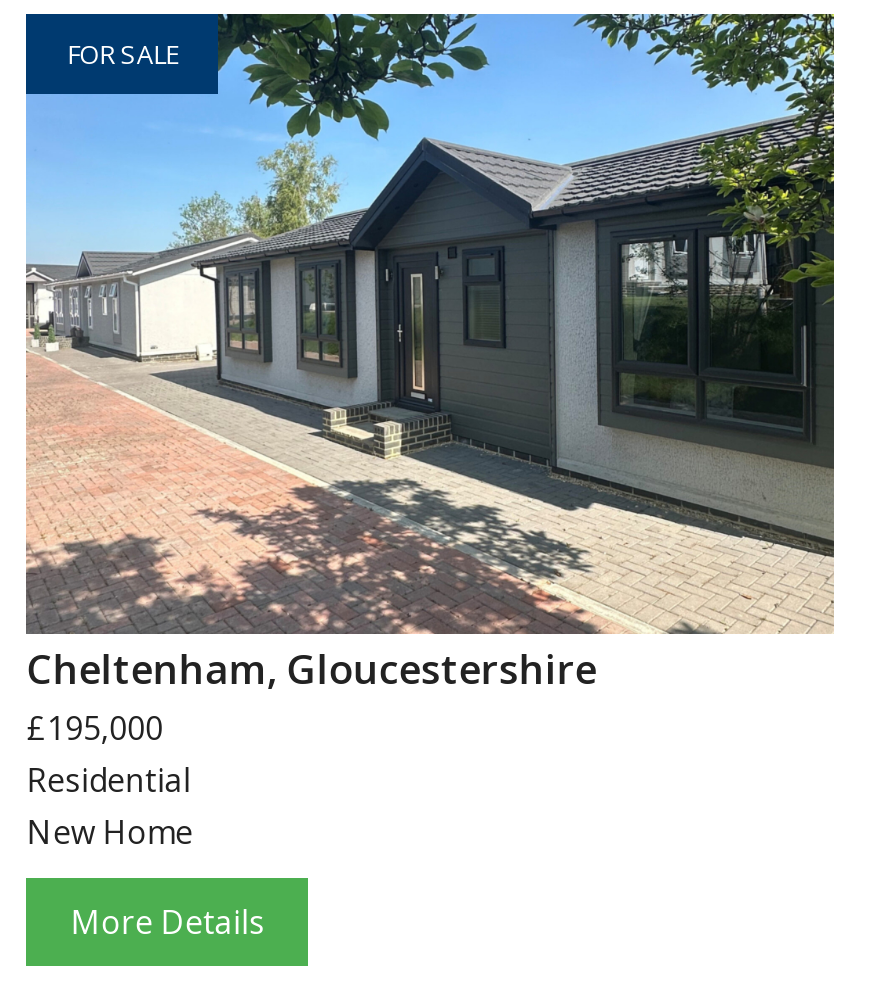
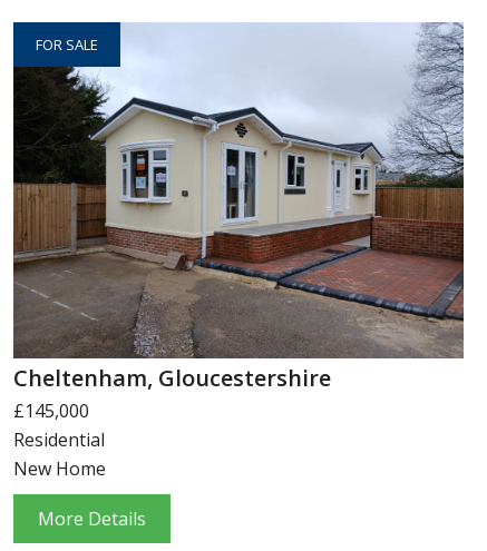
- [image]
- £195,000
+ [image]
+ £145,000
